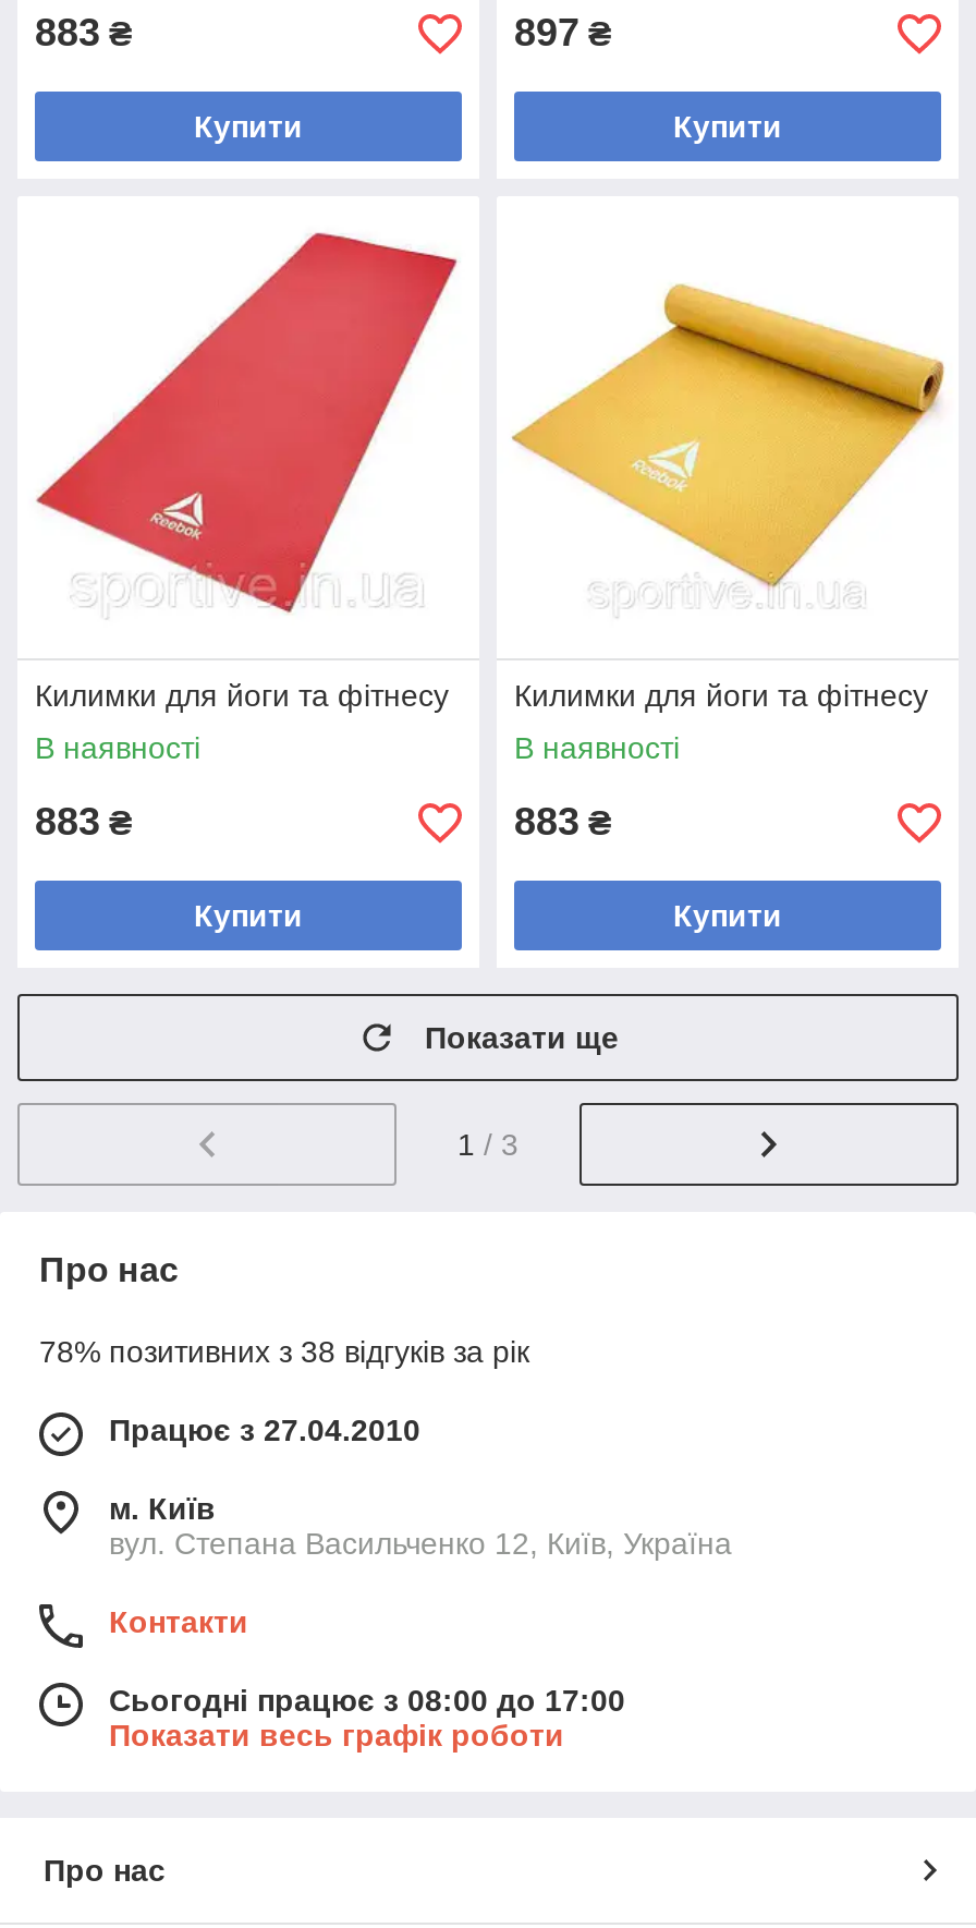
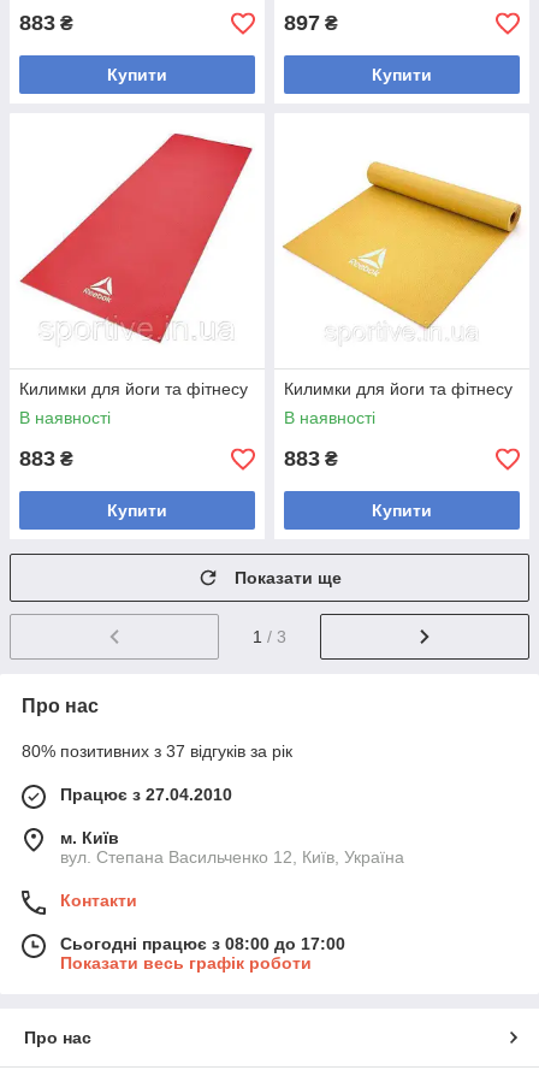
- 78% позитивних з 38 відгуків за рік
+ 80% позитивних з 37 відгуків за рік
